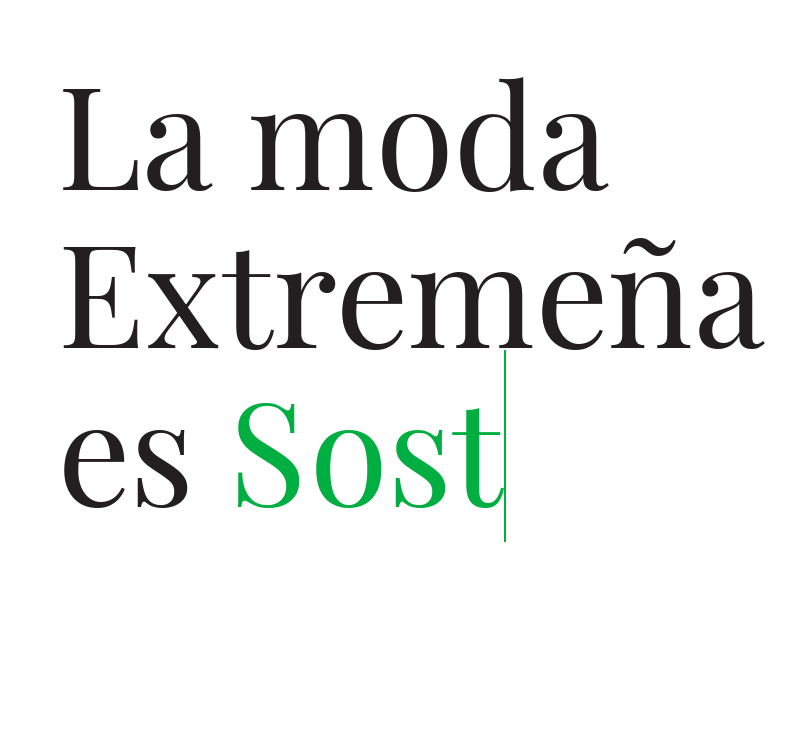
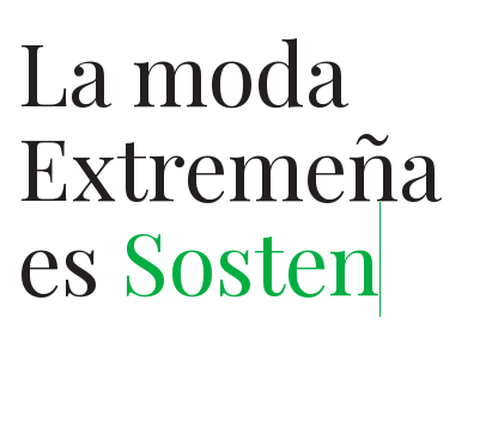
+ [image]
